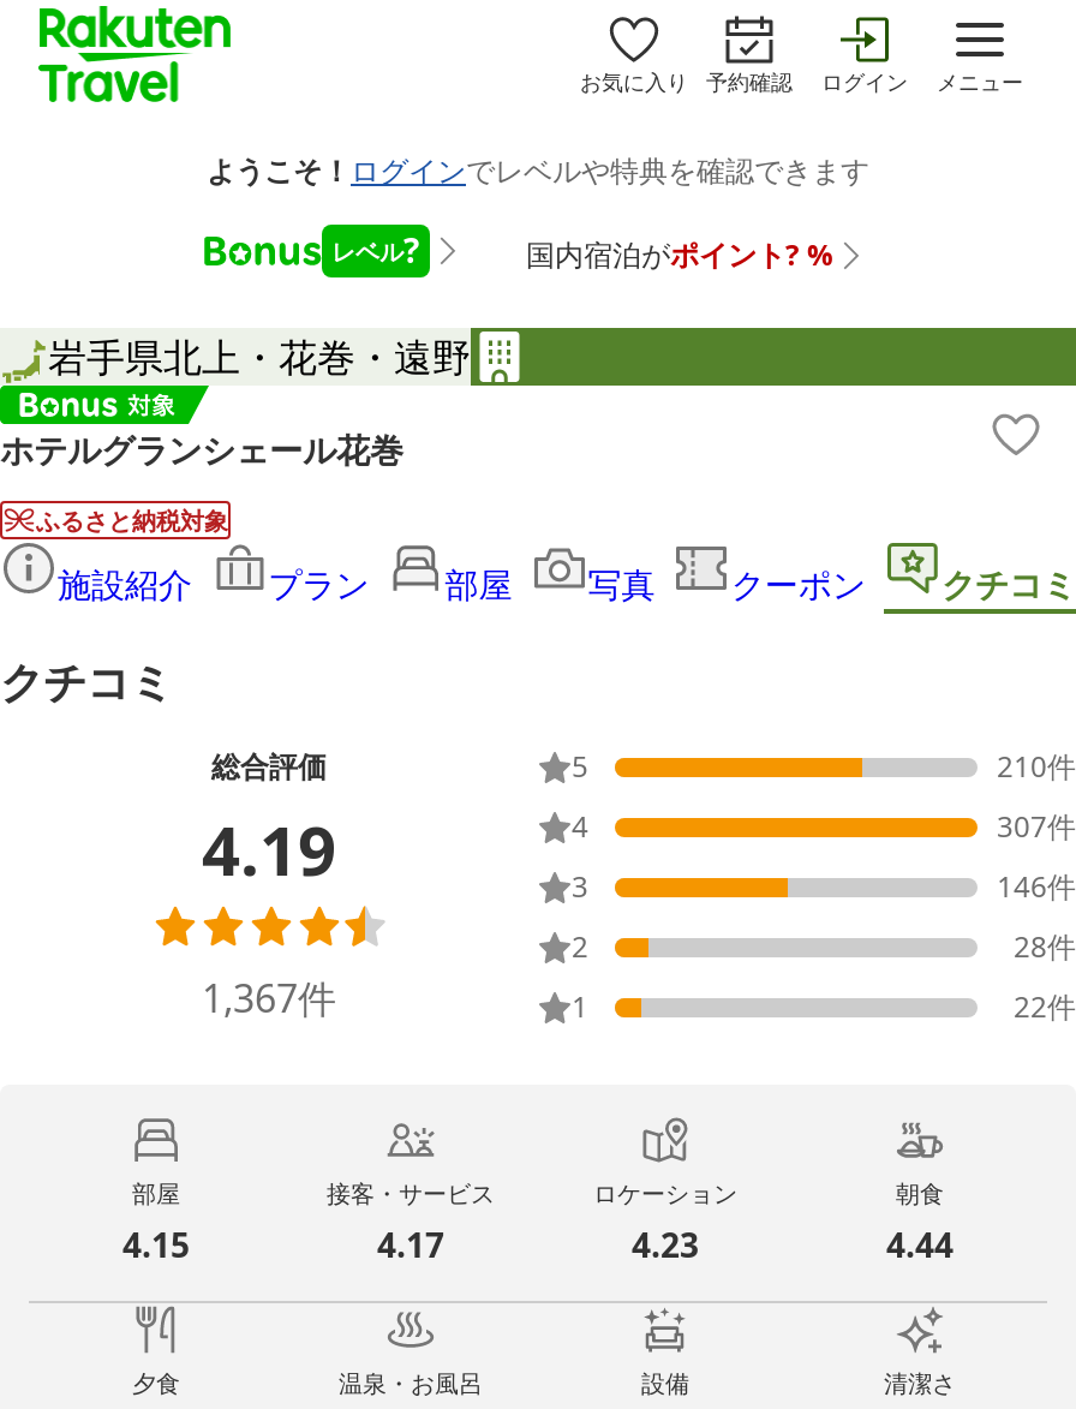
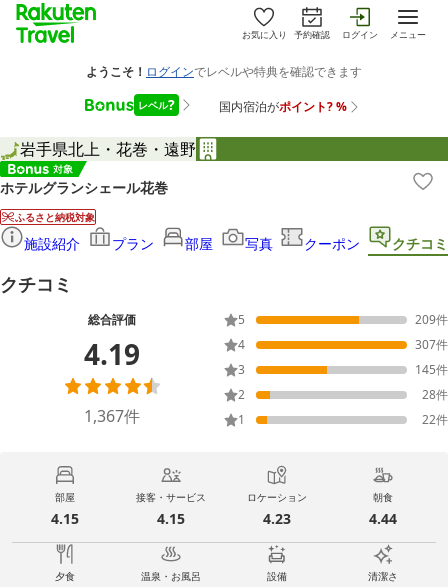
- 210件
+ 209件

- 146件
+ 145件

- 4.17
+ 4.15
